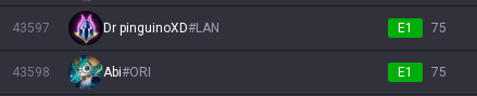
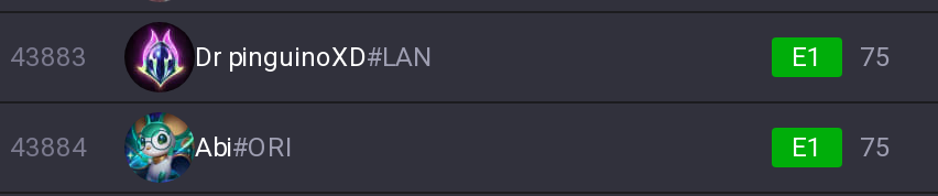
- 43597
+ 43883

- 43598
+ 43884
